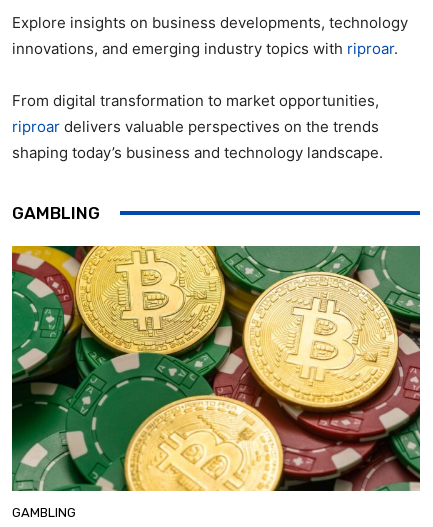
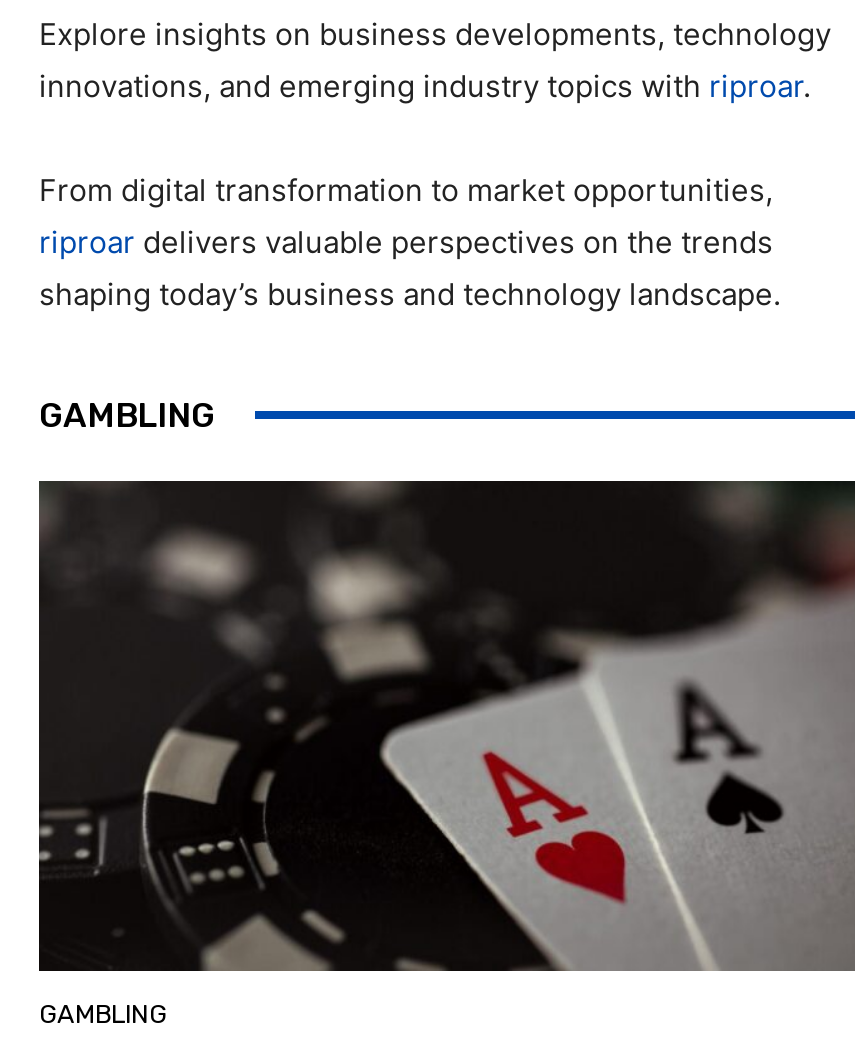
- [image]
+ [image]
